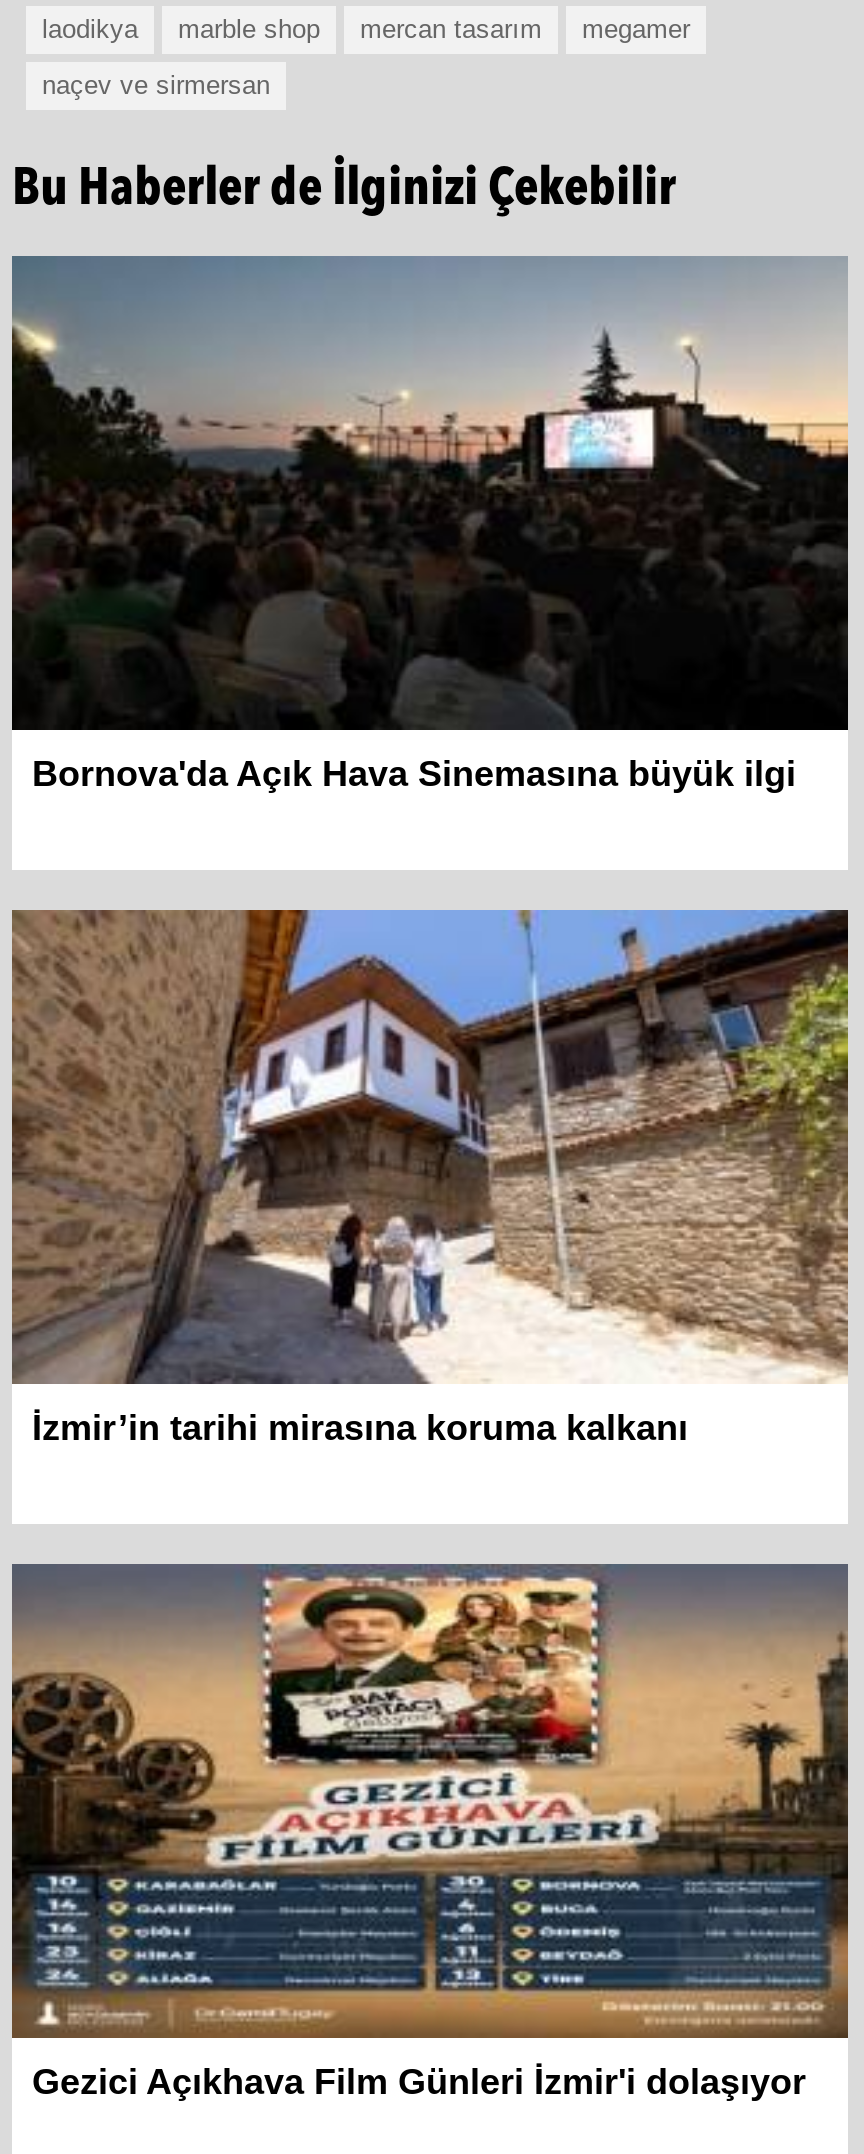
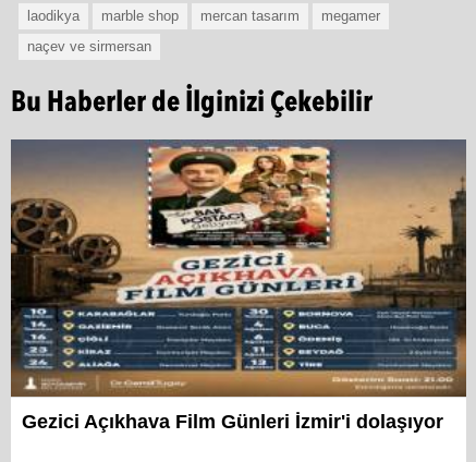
- [image]
- Bornova'da Açık Hava Sinemasına büyük ilgi

- [image]
- İzmir’in tarihi mirasına koruma kalkanı
